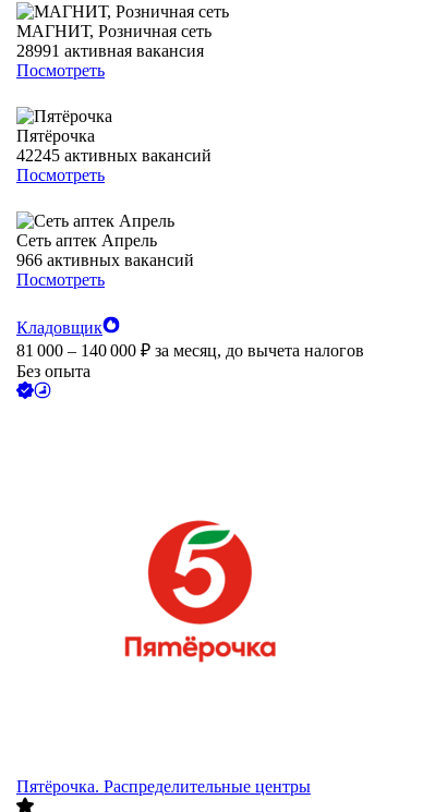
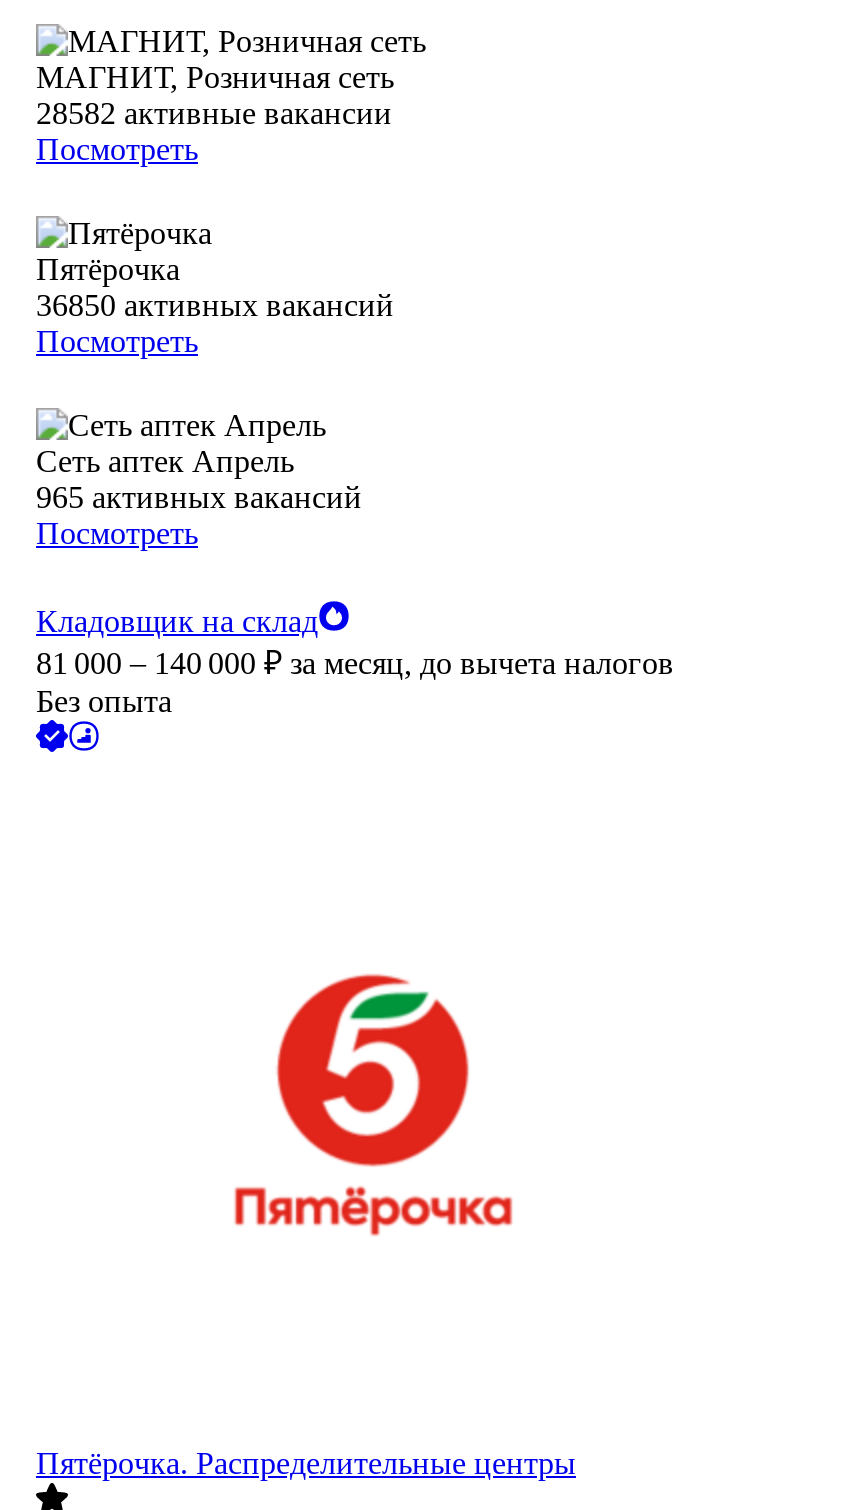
- 28991 активная вакансия
+ 28582 активные вакансии

- 42245 активных вакансий
+ 36850 активных вакансий

- 966 активных вакансий
+ 965 активных вакансий

- Кладовщик
+ Кладовщик на склад
